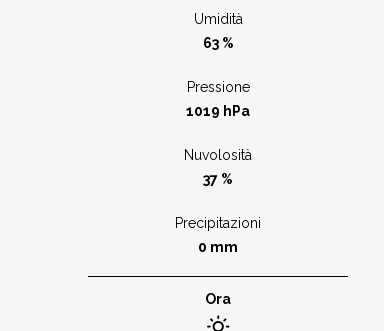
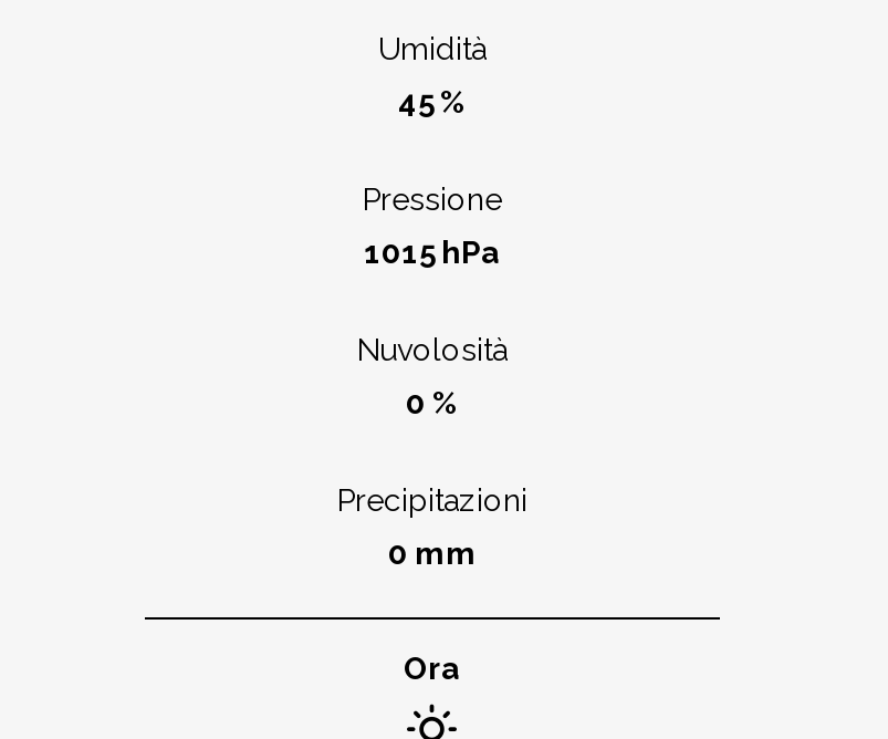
- 63 %
+ 45 %

- 1019 hPa
+ 1015 hPa

- 37 %
+ 0 %
